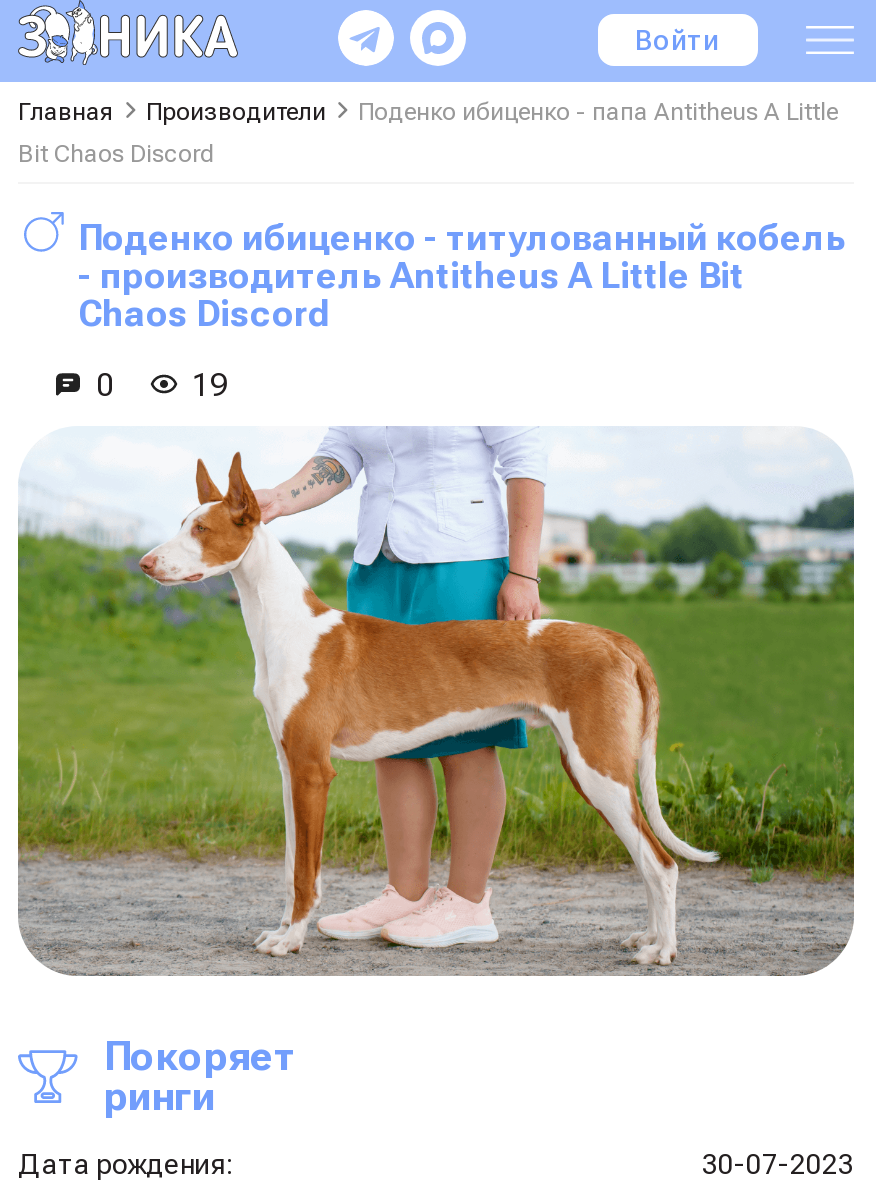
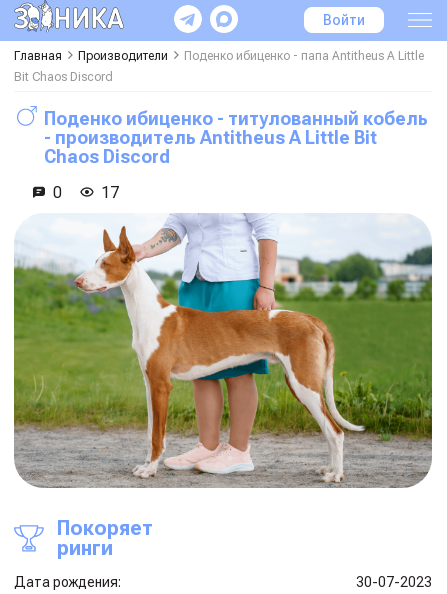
- 19
+ 17
